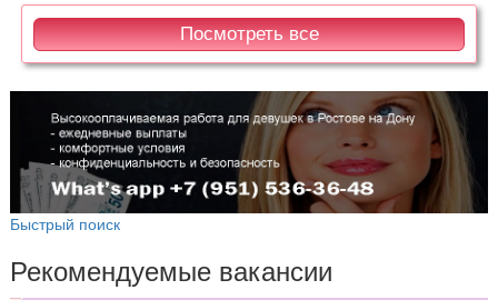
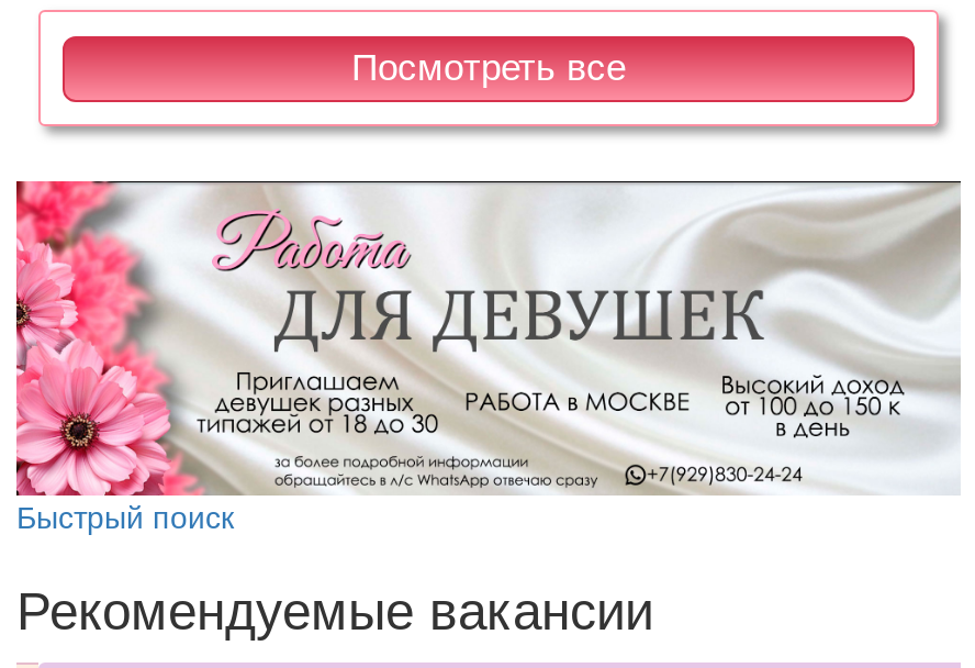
- [image]
+ [image]
